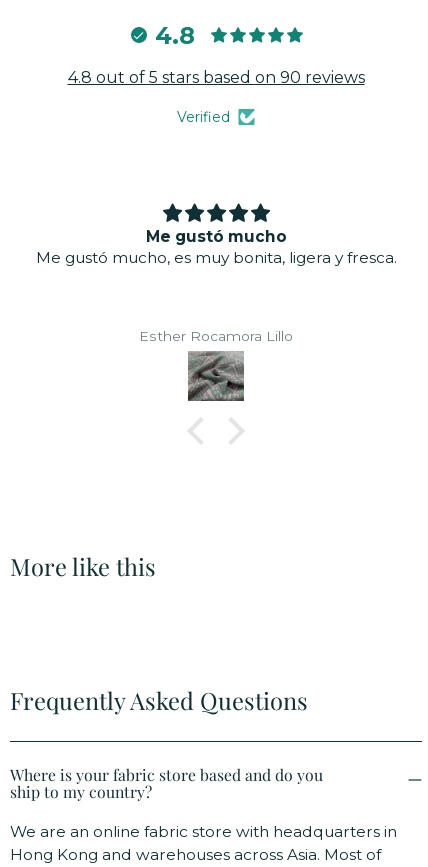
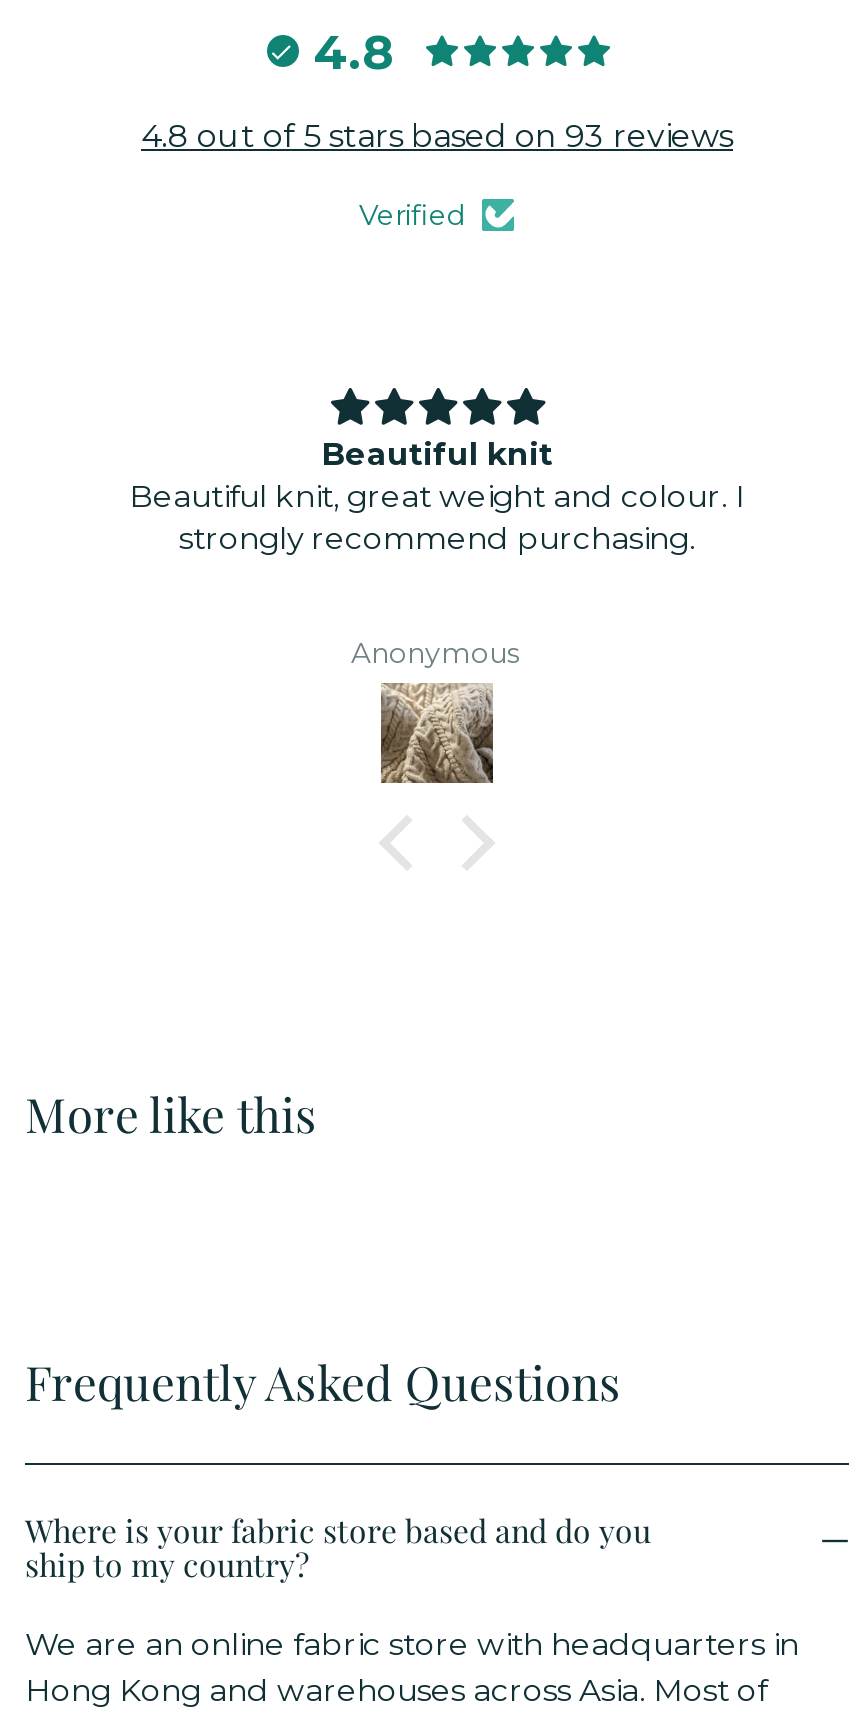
- 4.8 out of 5 stars based on 90 reviews
+ 4.8 out of 5 stars based on 93 reviews

- Me gustó mucho
- Me gustó mucho, es muy bonita, ligera y fresca.
+ Beautiful knit
+ Beautiful knit, great weight and colour. I
+ strongly recommend purchasing.

- Esther Rocamora Lillo
+ Anonymous

- [image]
+ [image]
